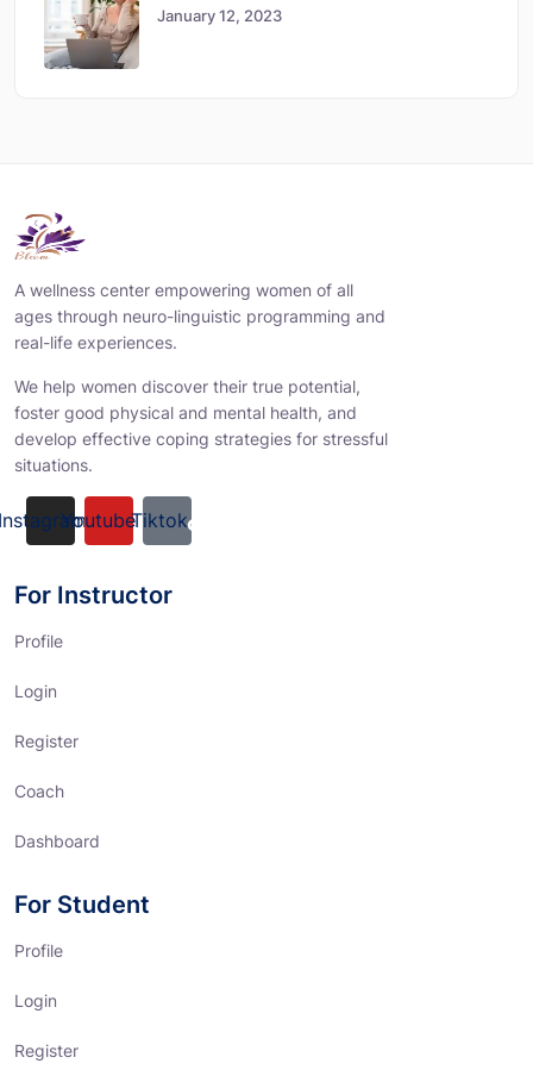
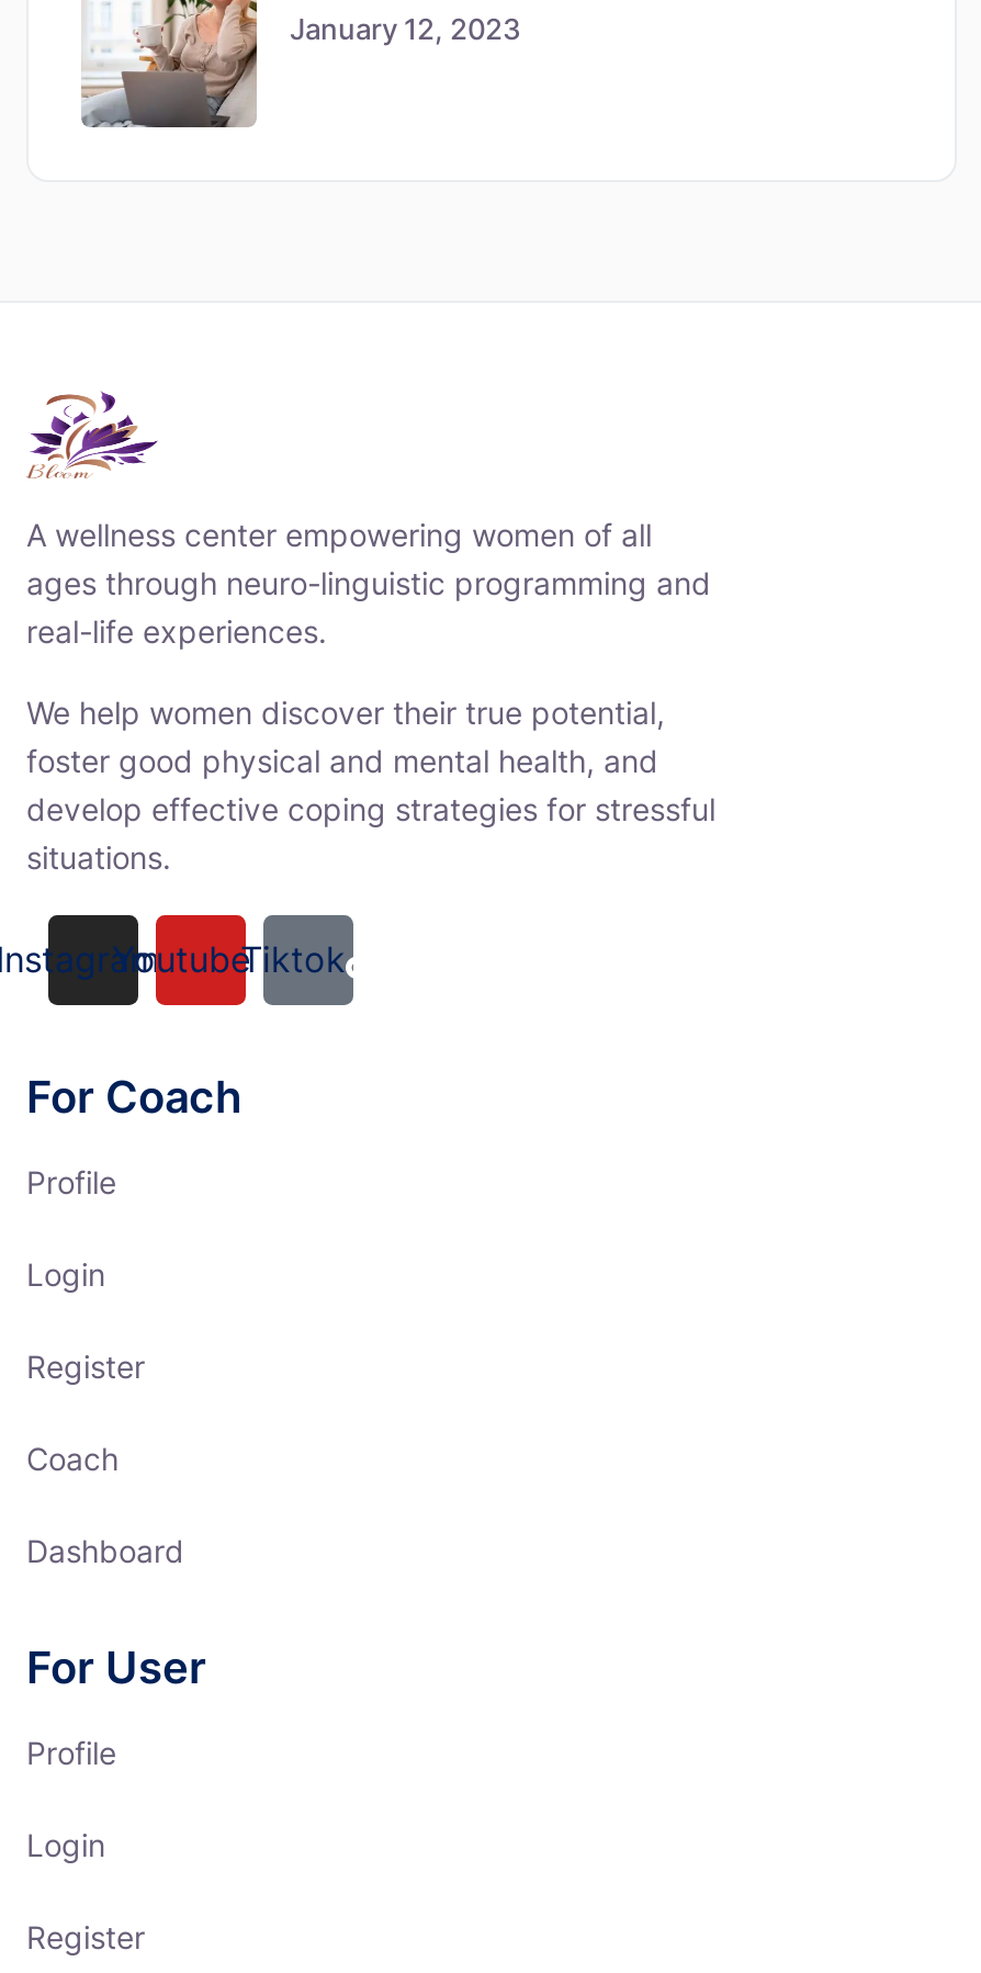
- For Instructor
+ For Coach

- For Student
+ For User
